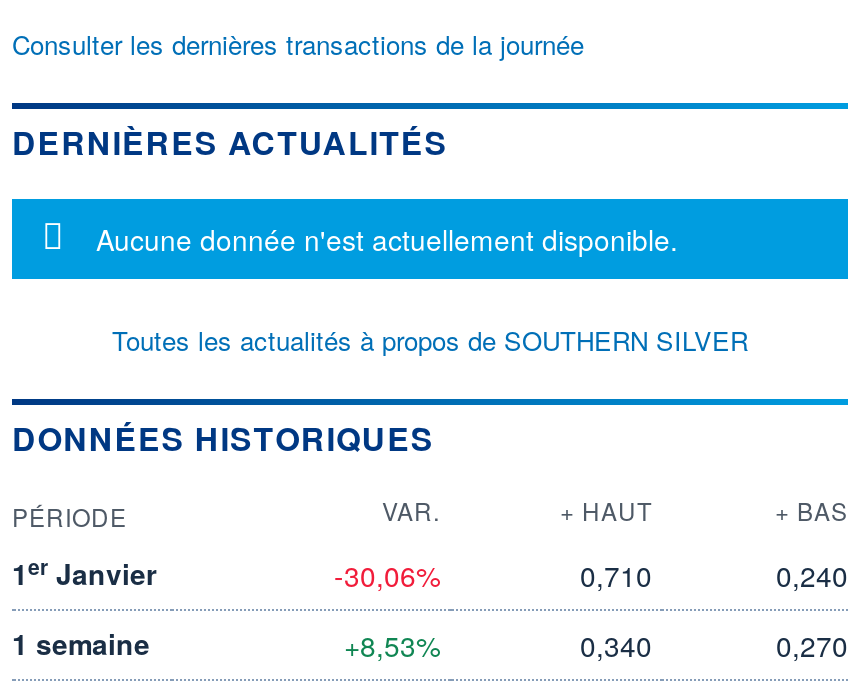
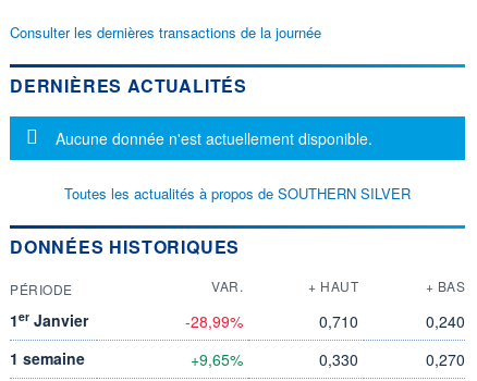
- -30,06%
+ -28,99%

- +8,53%
+ +9,65%

- 0,340
+ 0,330
